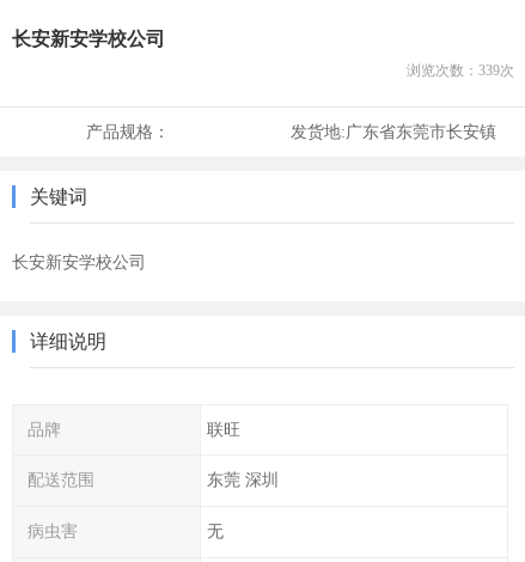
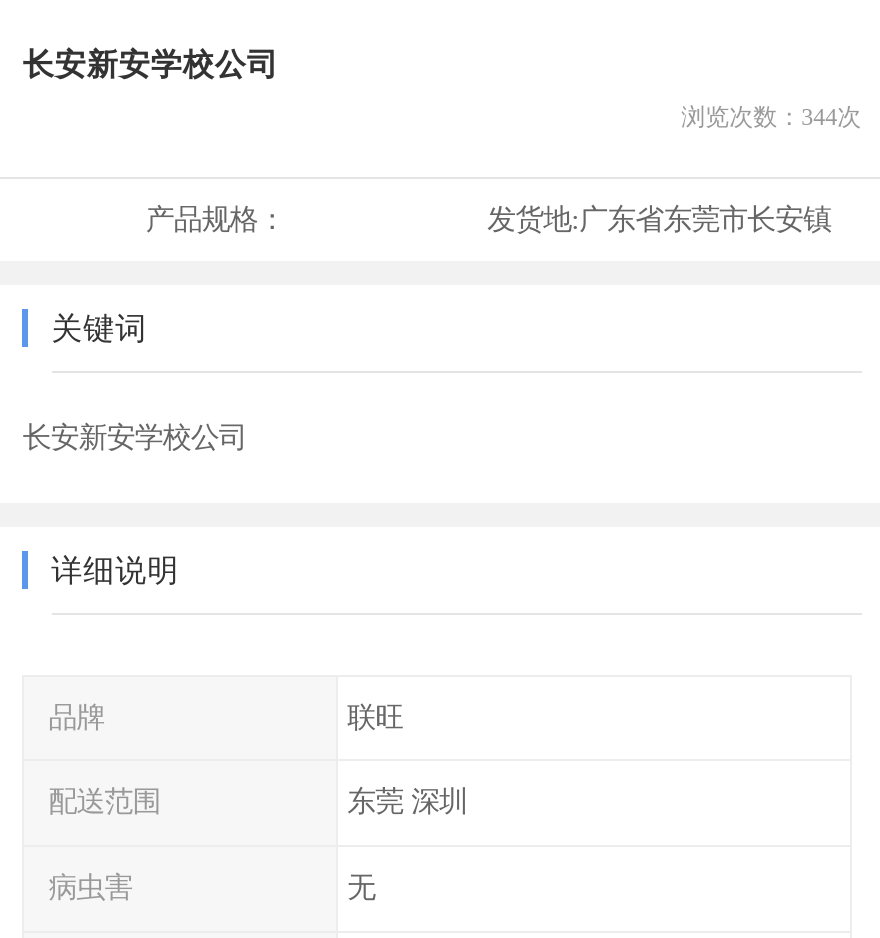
- 浏览次数：339次
+ 浏览次数：344次
